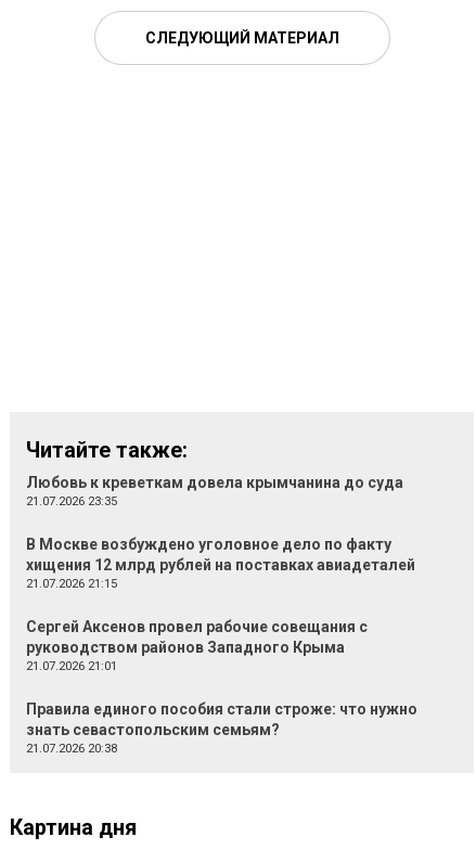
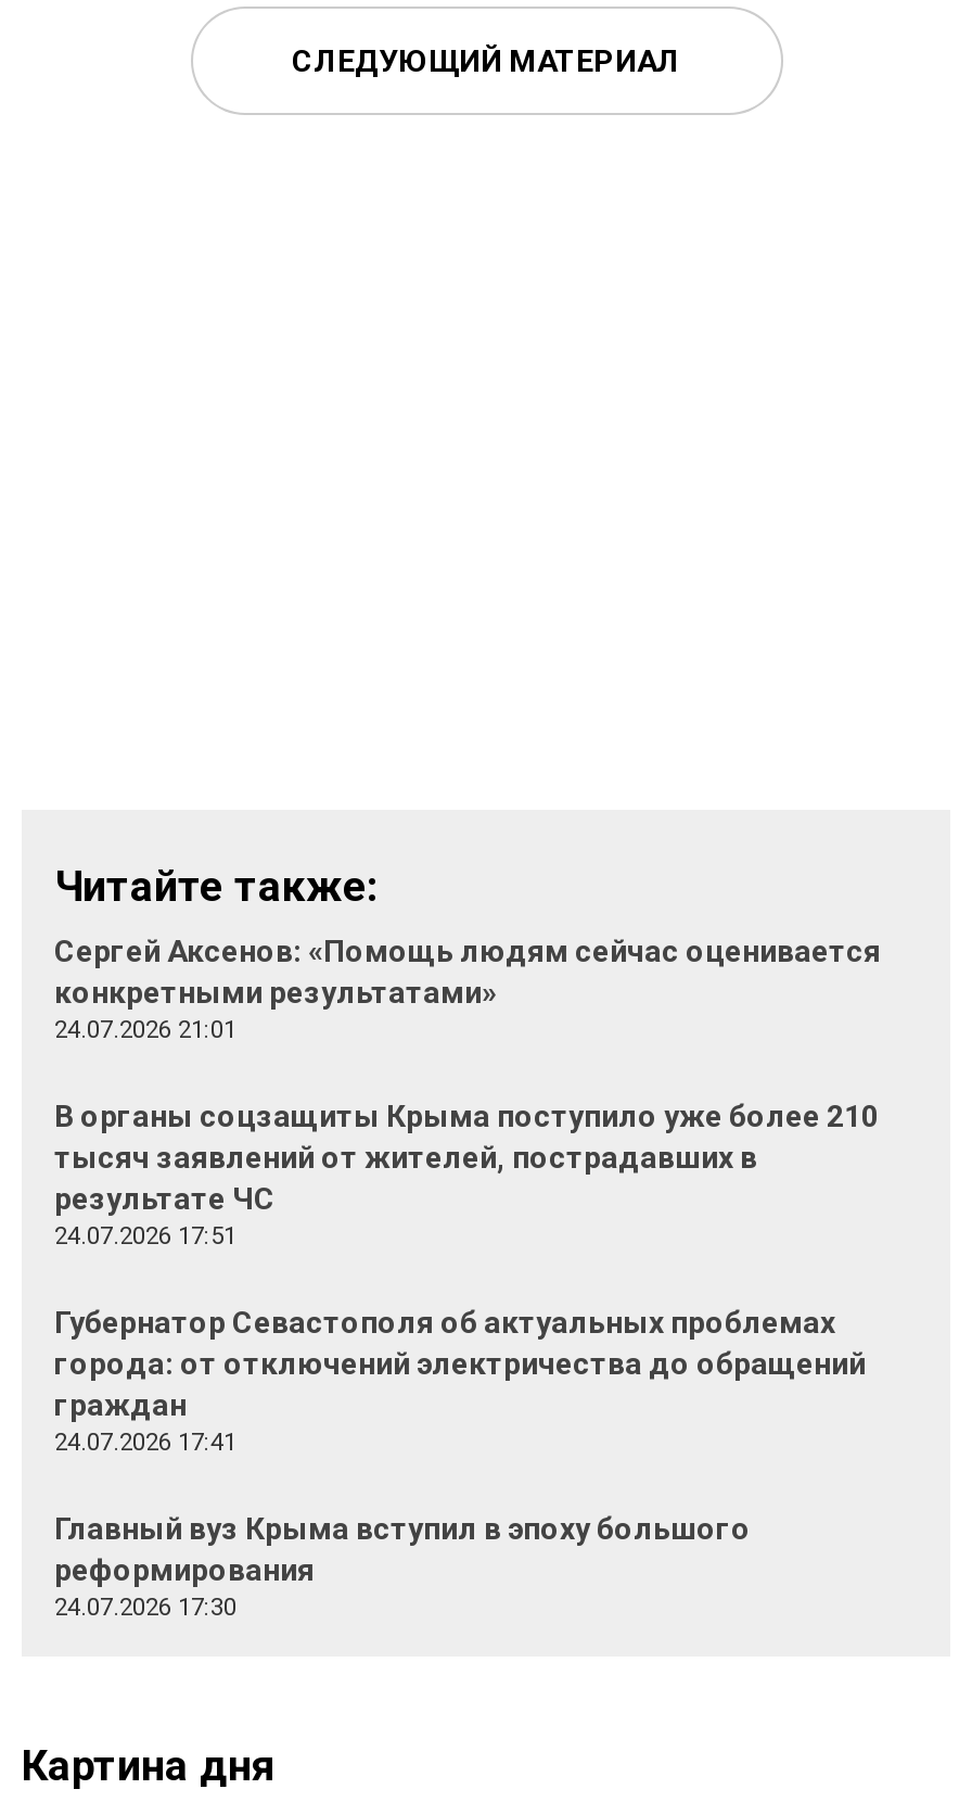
- Любовь к креветкам довела крымчанина до суда
- 21.07.2026 23:35
+ Сергей Аксенов: «Помощь людям сейчас оценивается
+ конкретными результатами»
+ 24.07.2026 21:01

- В Москве возбуждено уголовное дело по факту
- хищения 12 млрд рублей на поставках авиадеталей
- 21.07.2026 21:15
+ В органы соцзащиты Крыма поступило уже более 210
+ тысяч заявлений от жителей, пострадавших в
+ результате ЧС
+ 24.07.2026 17:51

- Сергей Аксенов провел рабочие совещания с
- руководством районов Западного Крыма
- 21.07.2026 21:01
+ Губернатор Севастополя об актуальных проблемах
+ города: от отключений электричества до обращений
+ граждан
+ 24.07.2026 17:41

- Правила единого пособия стали строже: что нужно
- знать севастопольским семьям?
- 21.07.2026 20:38
+ Главный вуз Крыма вступил в эпоху большого
+ реформирования
+ 24.07.2026 17:30
